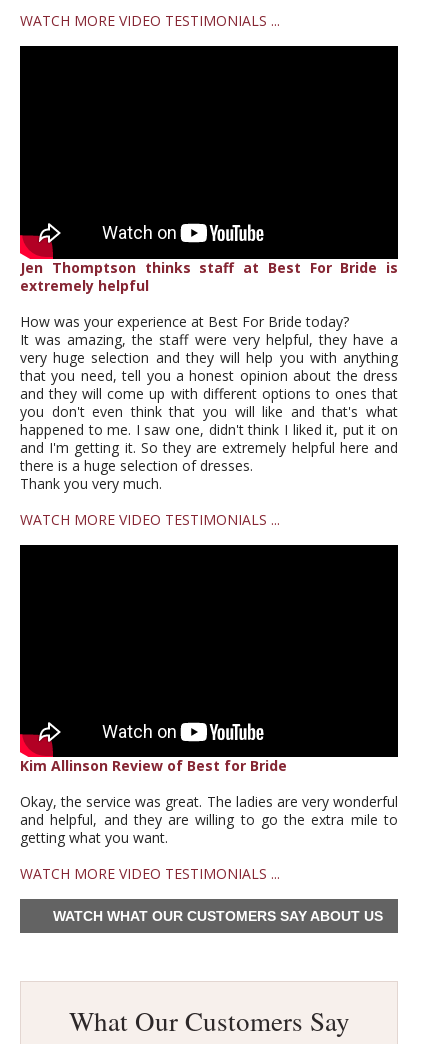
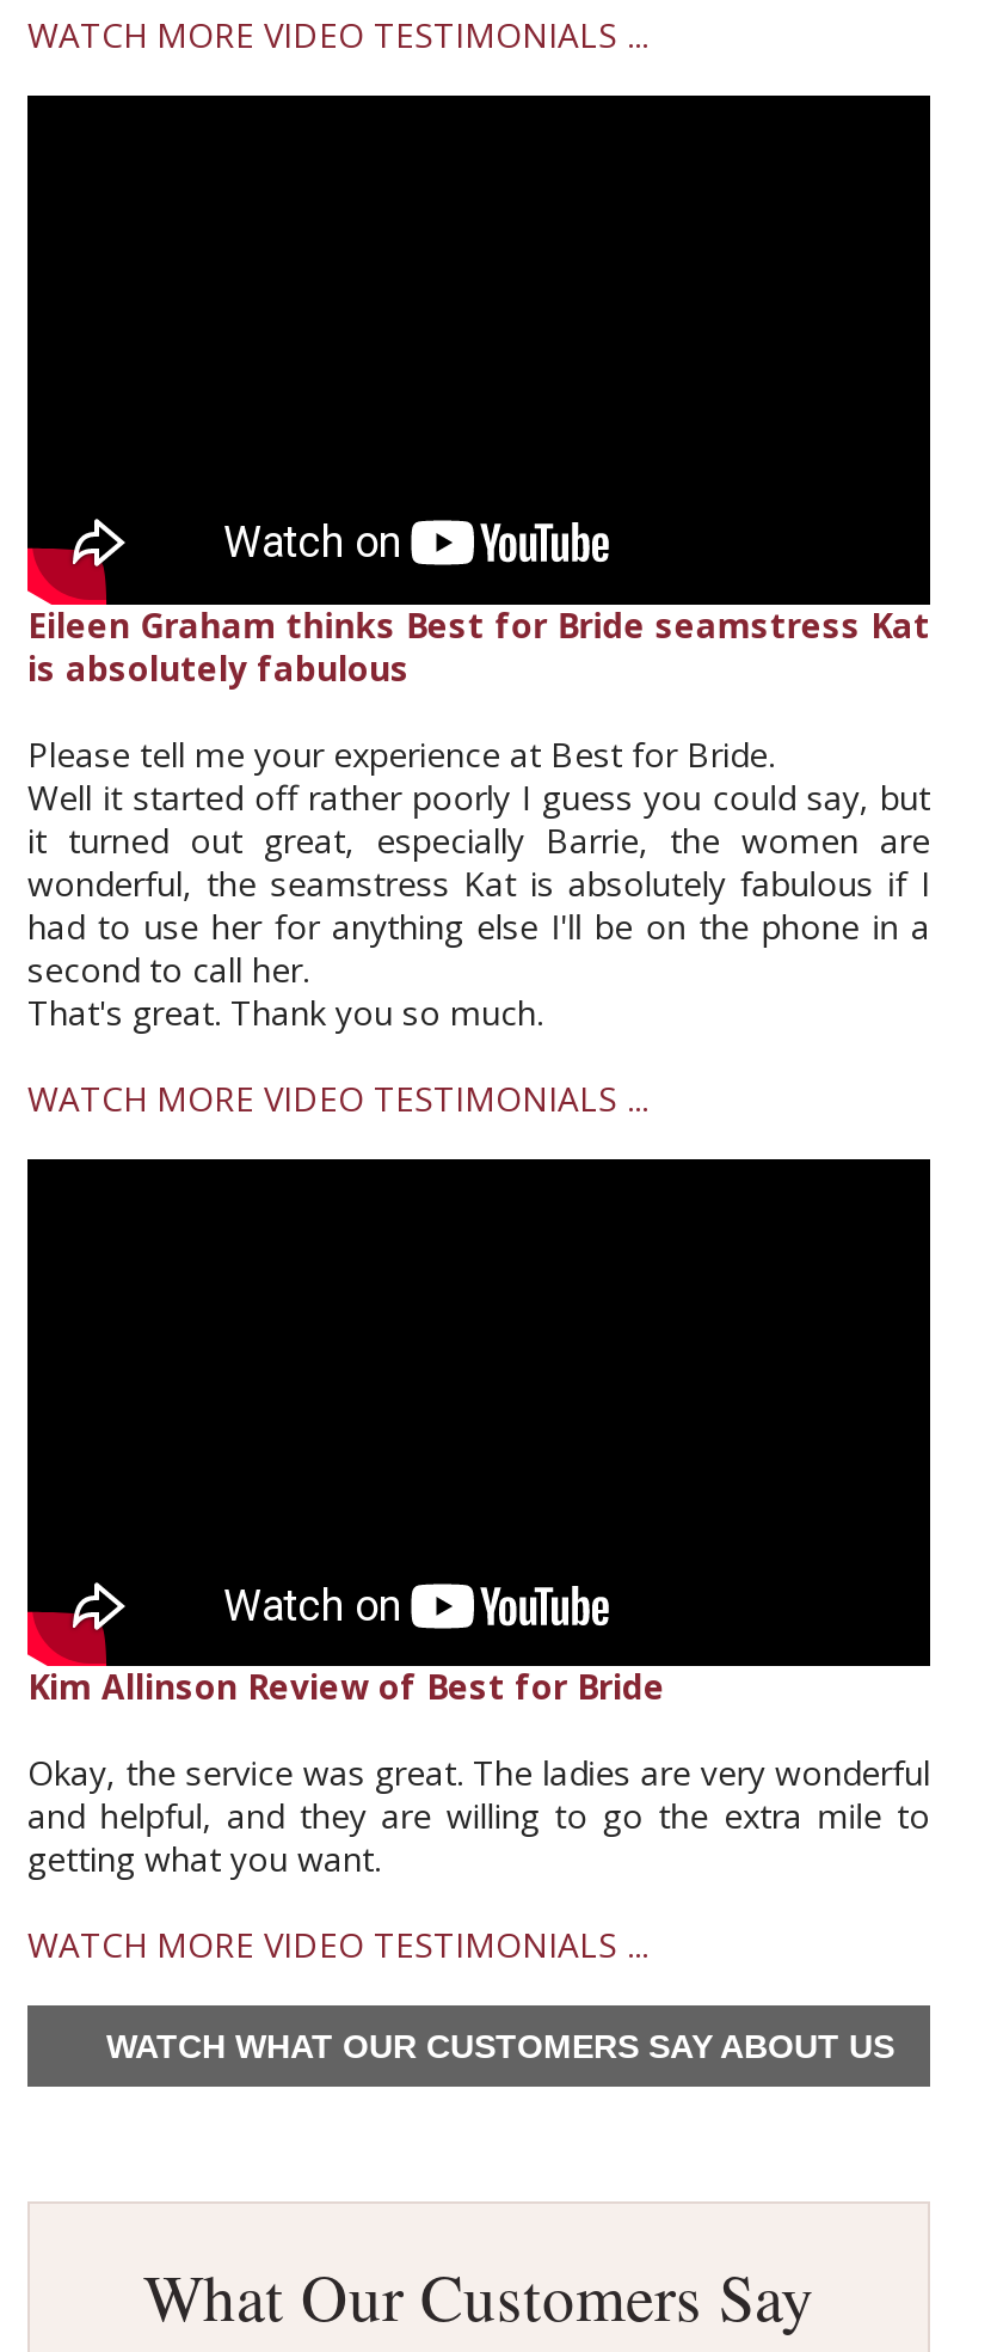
- Jen Thomptson thinks staff at Best For Bride is
- extremely helpful
+ Eileen Graham thinks Best for Bride seamstress Kat
+ is absolutely fabulous

- How was your experience at Best For Bride today?
- It was amazing, the staff were very helpful, they have a
- very huge selection and they will help you with anything
- that you need, tell you a honest opinion about the dress
- and they will come up with different options to ones that
- you don't even think that you will like and that's what
- happened to me. I saw one, didn't think I liked it, put it on
- and I'm getting it. So they are extremely helpful here and
- there is a huge selection of dresses.
- Thank you very much.
+ Please tell me your experience at Best for Bride.
+ Well it started off rather poorly I guess you could say, but
+ it turned out great, especially Barrie, the women are
+ wonderful, the seamstress Kat is absolutely fabulous if I
+ had to use her for anything else I'll be on the phone in a
+ second to call her.
+ That's great. Thank you so much.
